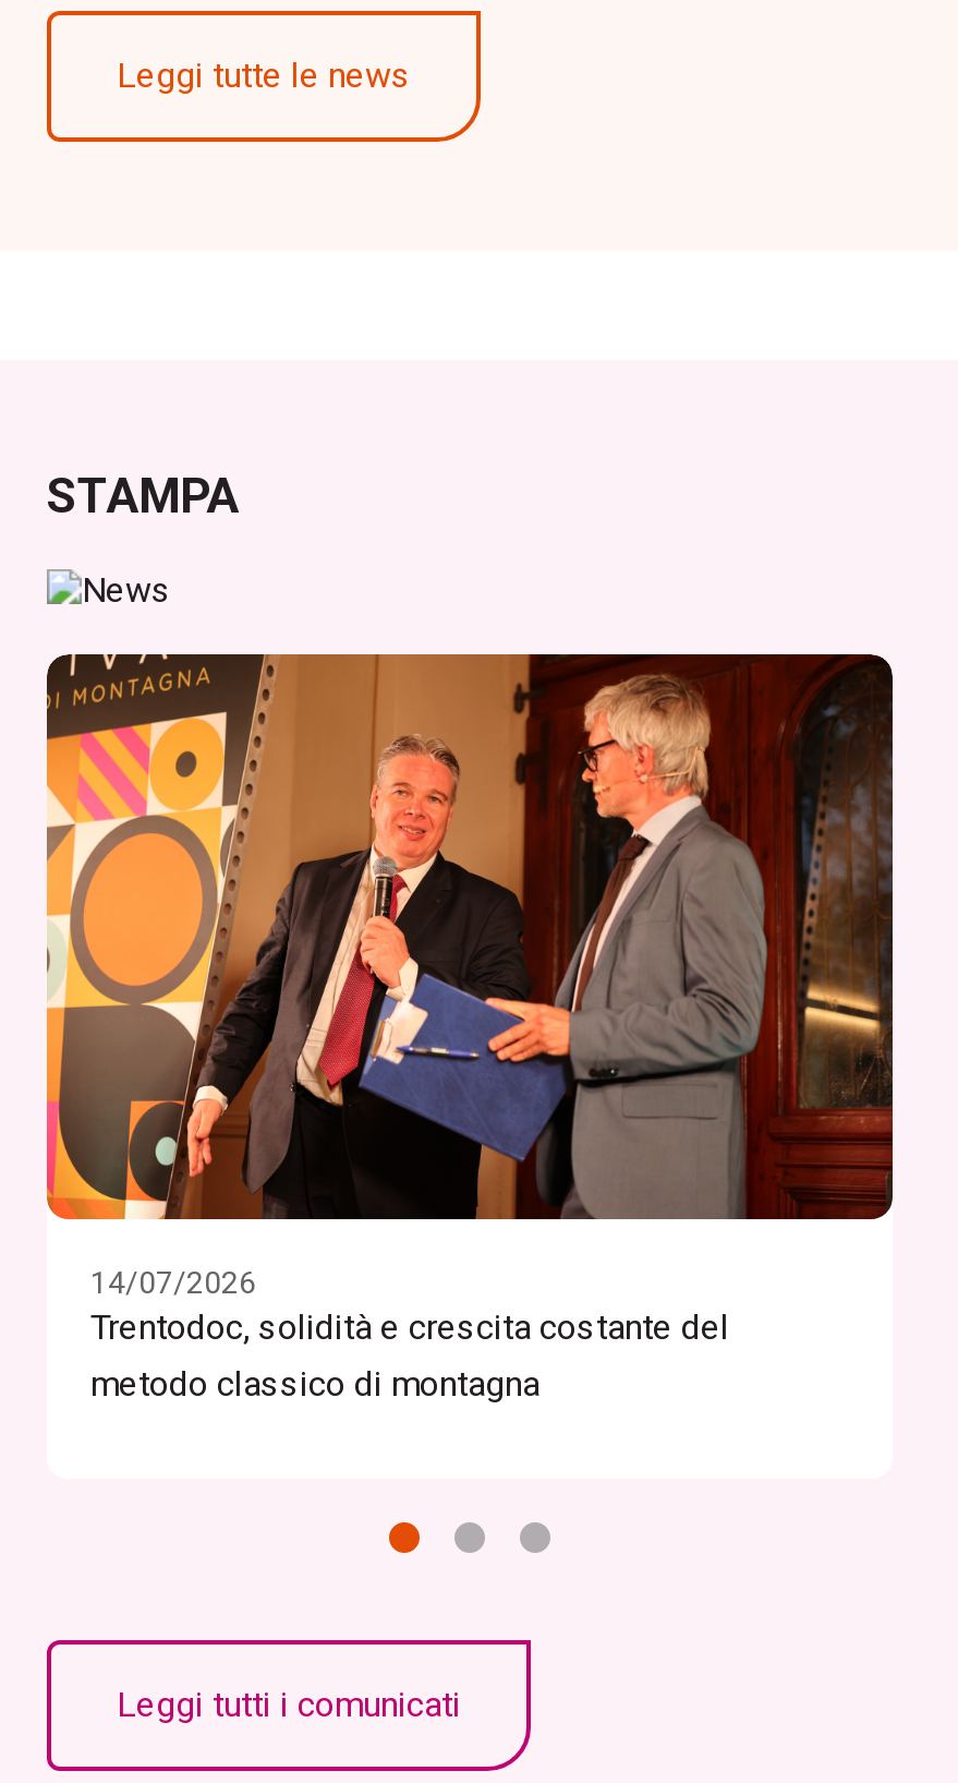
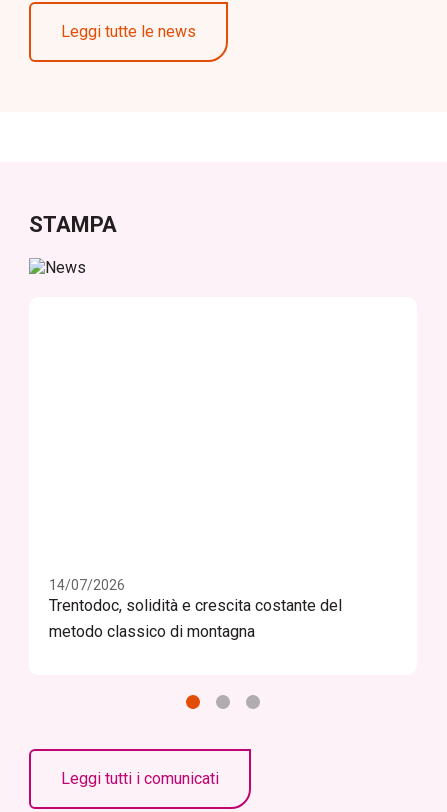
- [image]
